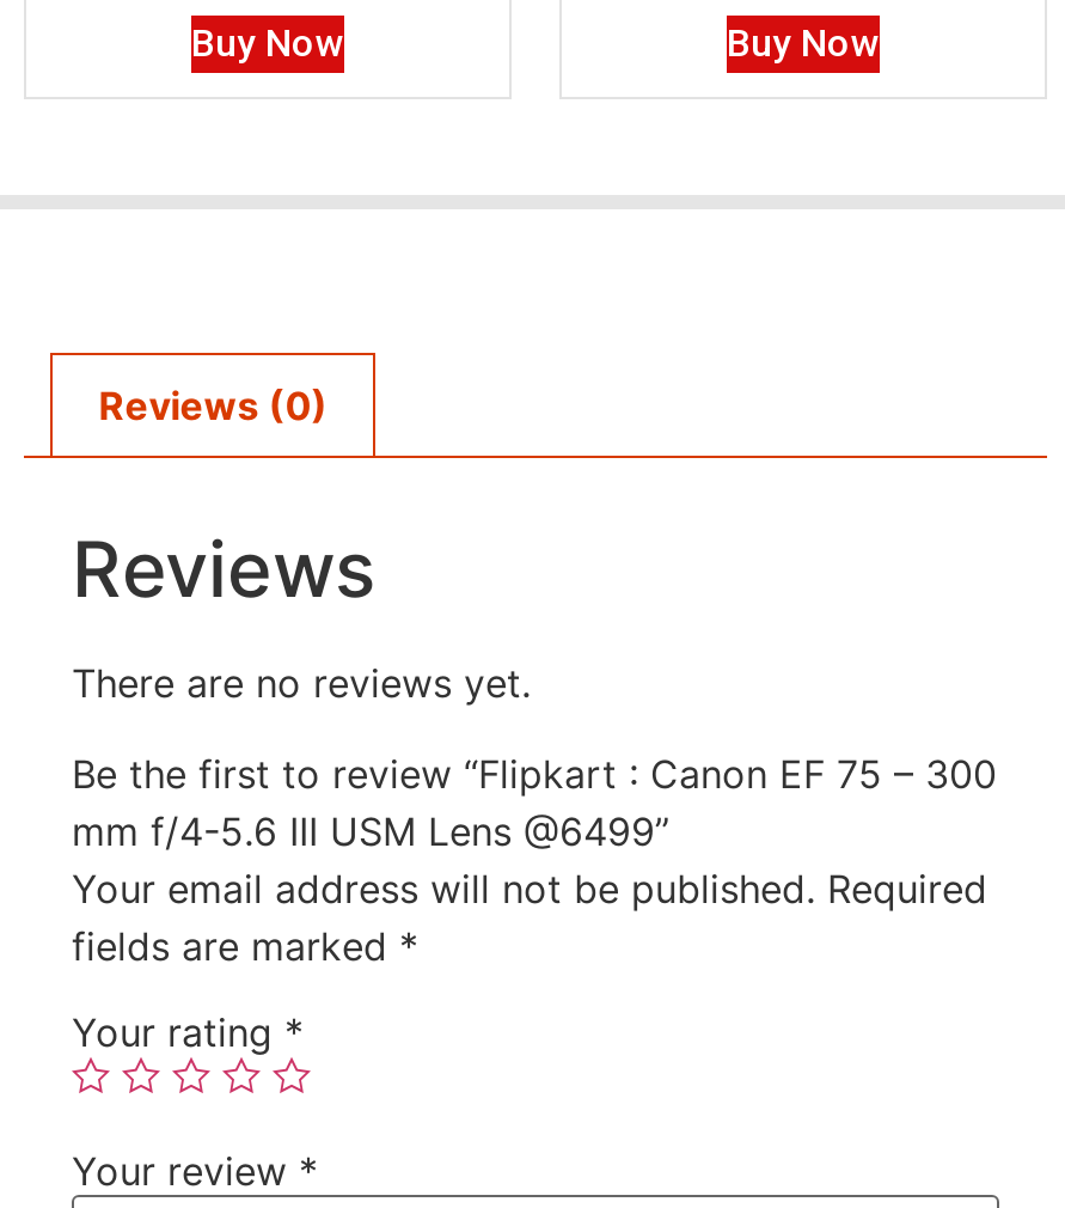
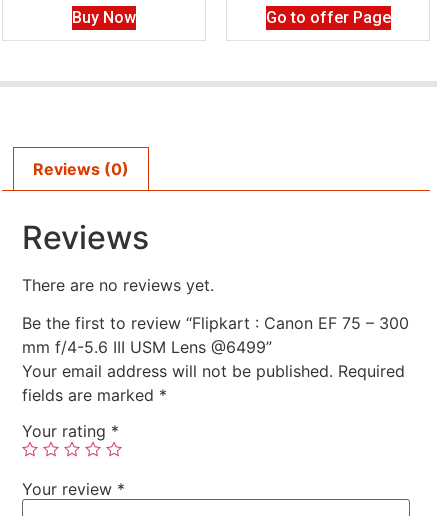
- Buy Now
+ Go to offer Page
